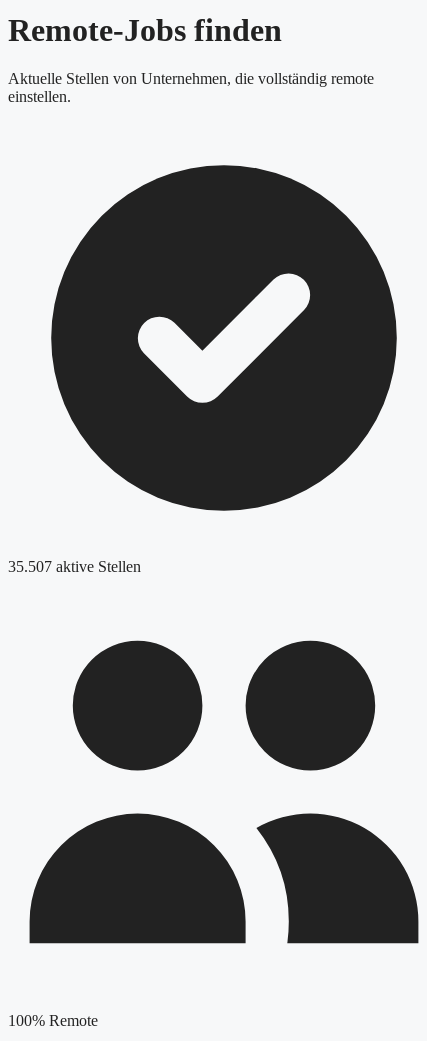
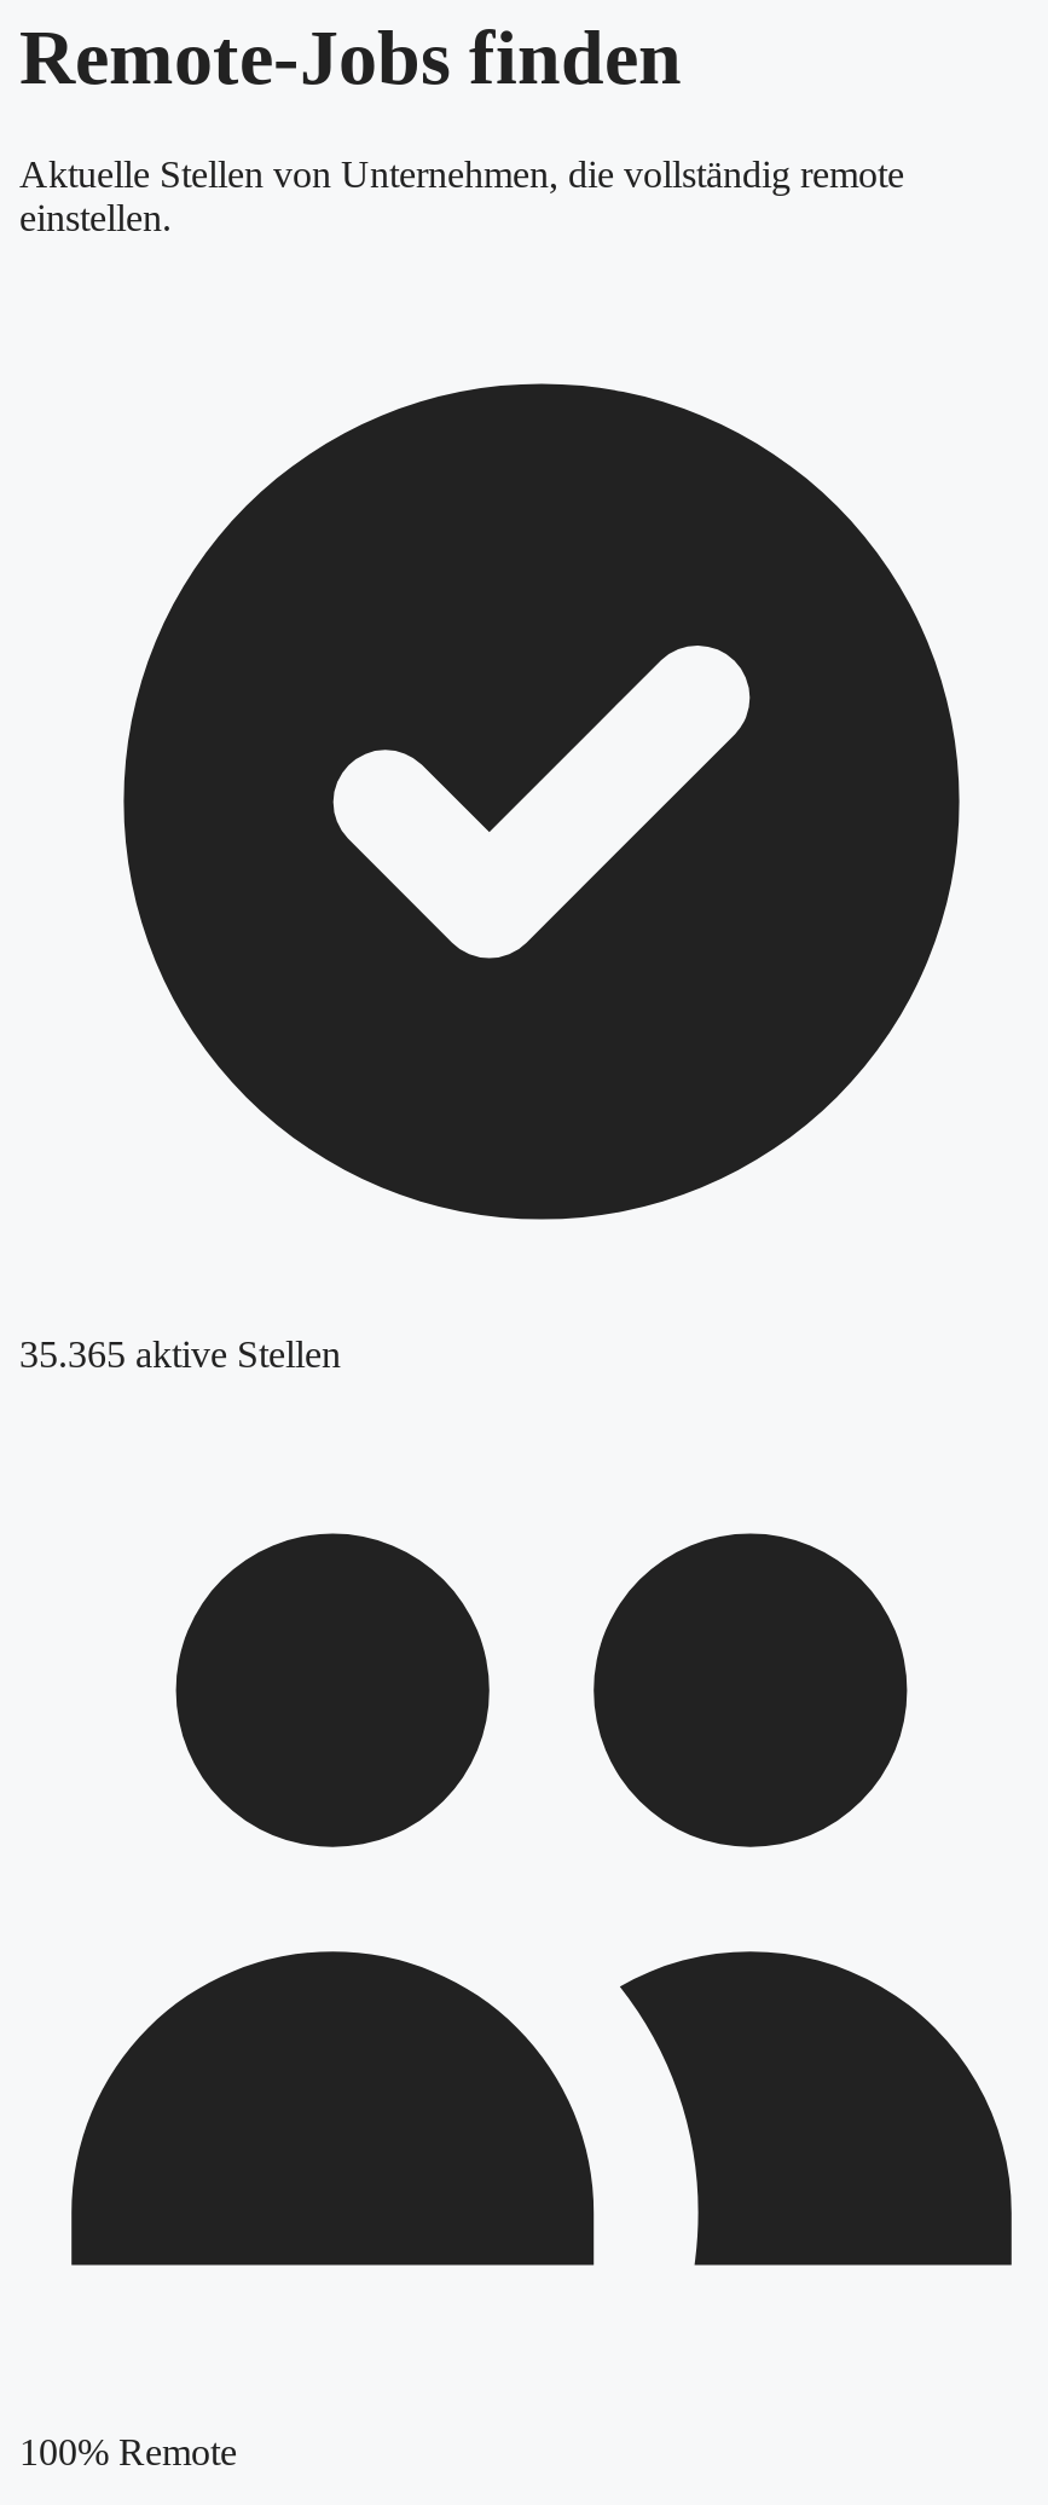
- 35.507 aktive Stellen
+ 35.365 aktive Stellen
